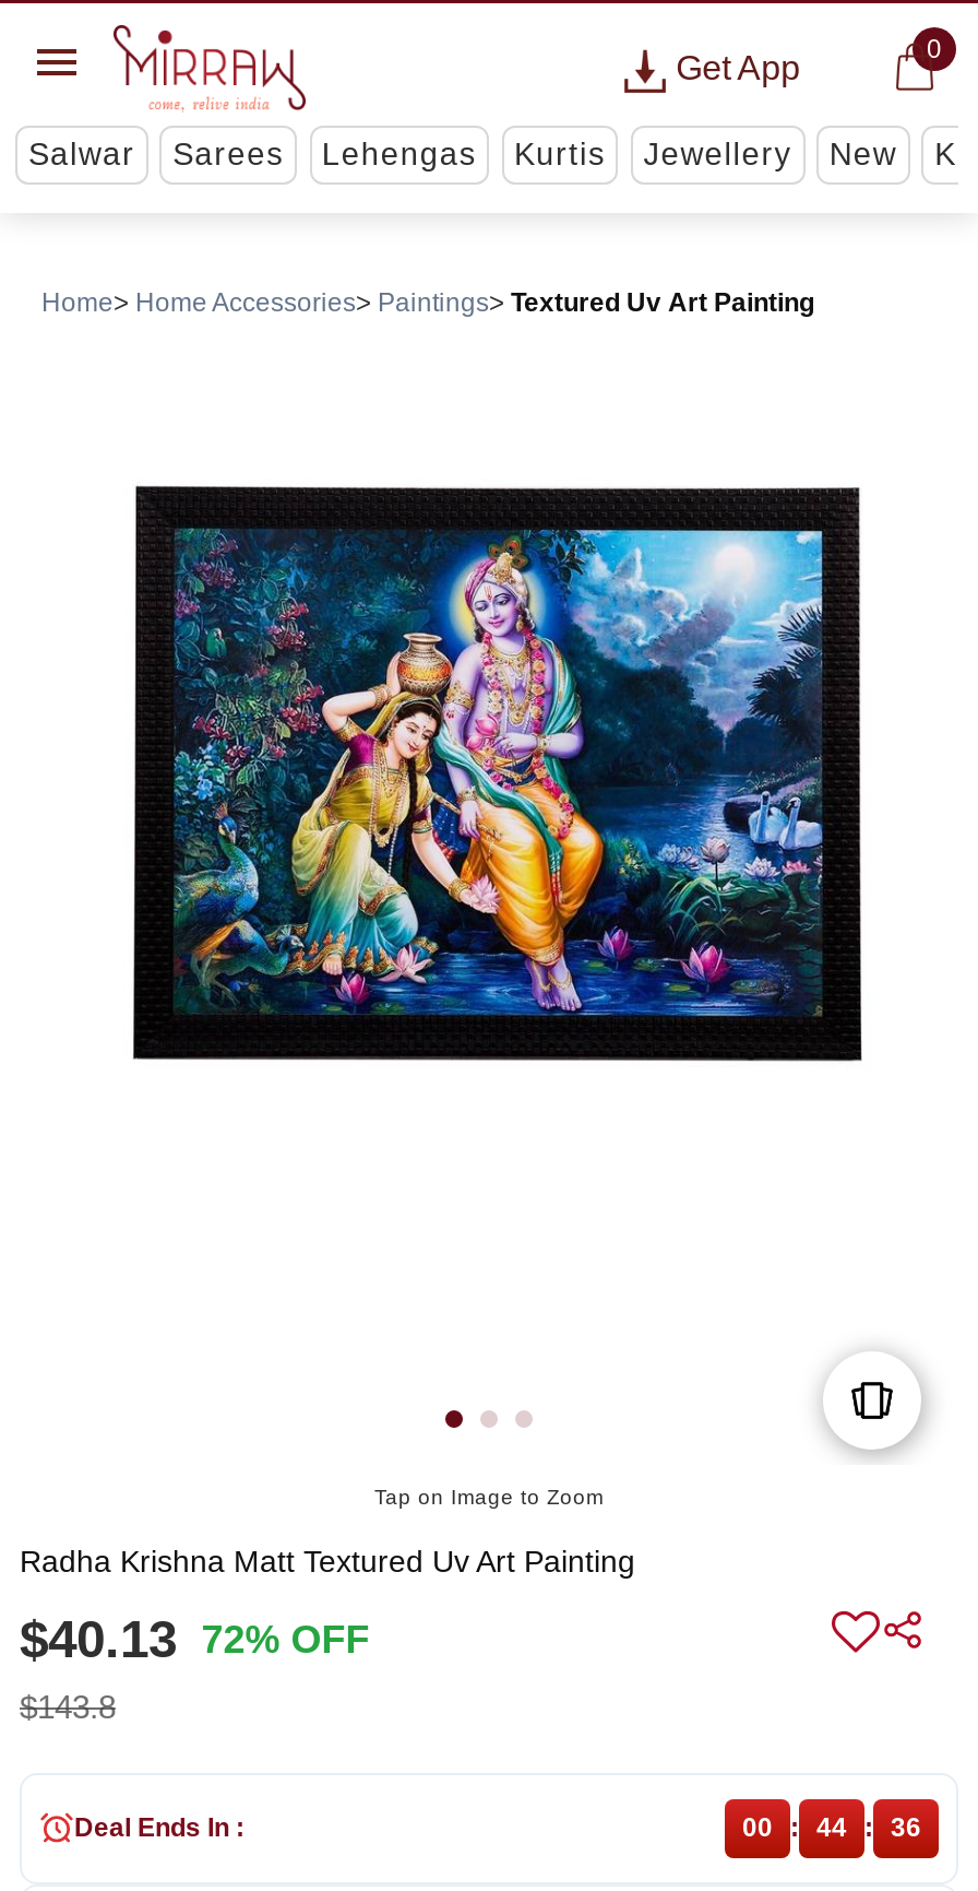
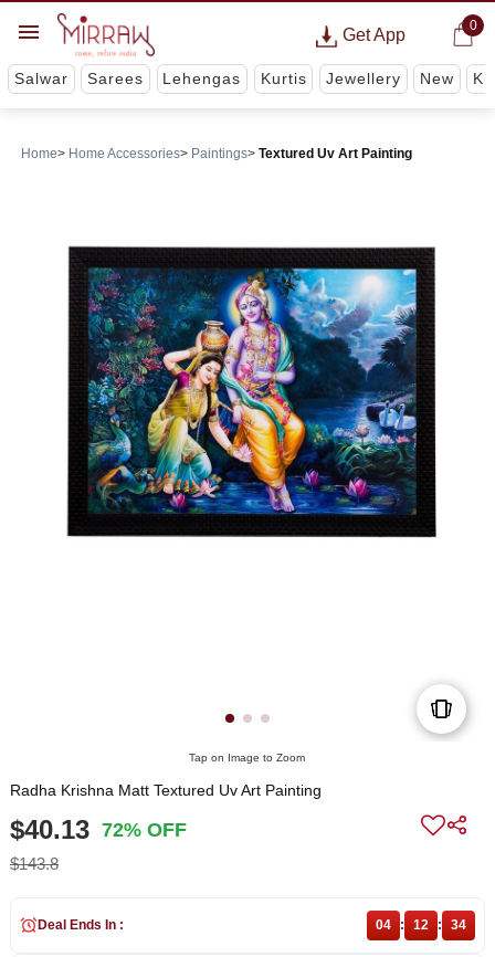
- 00 : 44 : 36
+ 04 : 12 : 34
